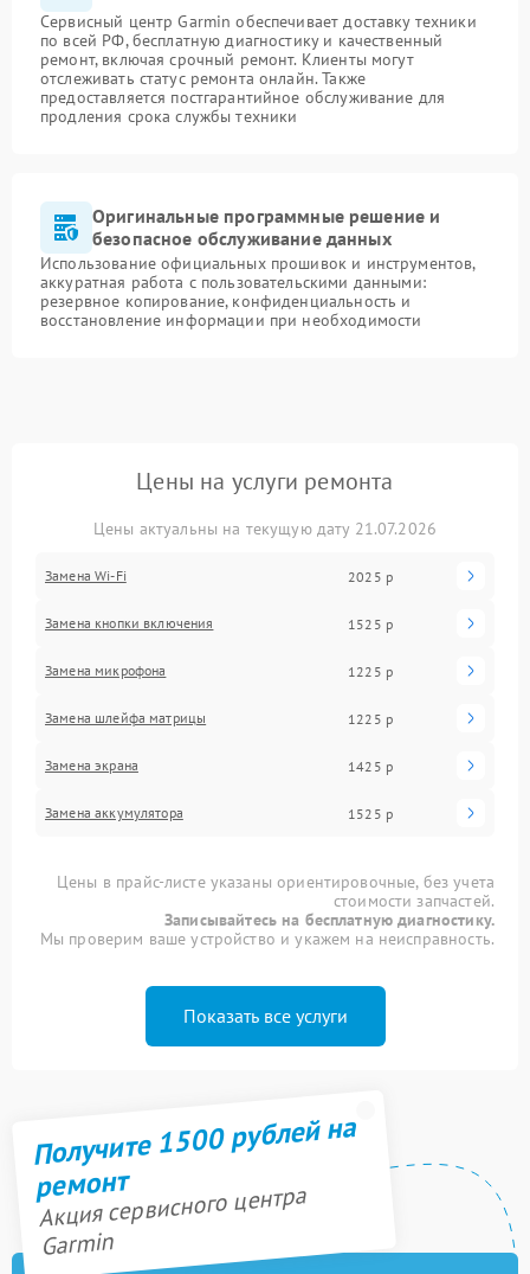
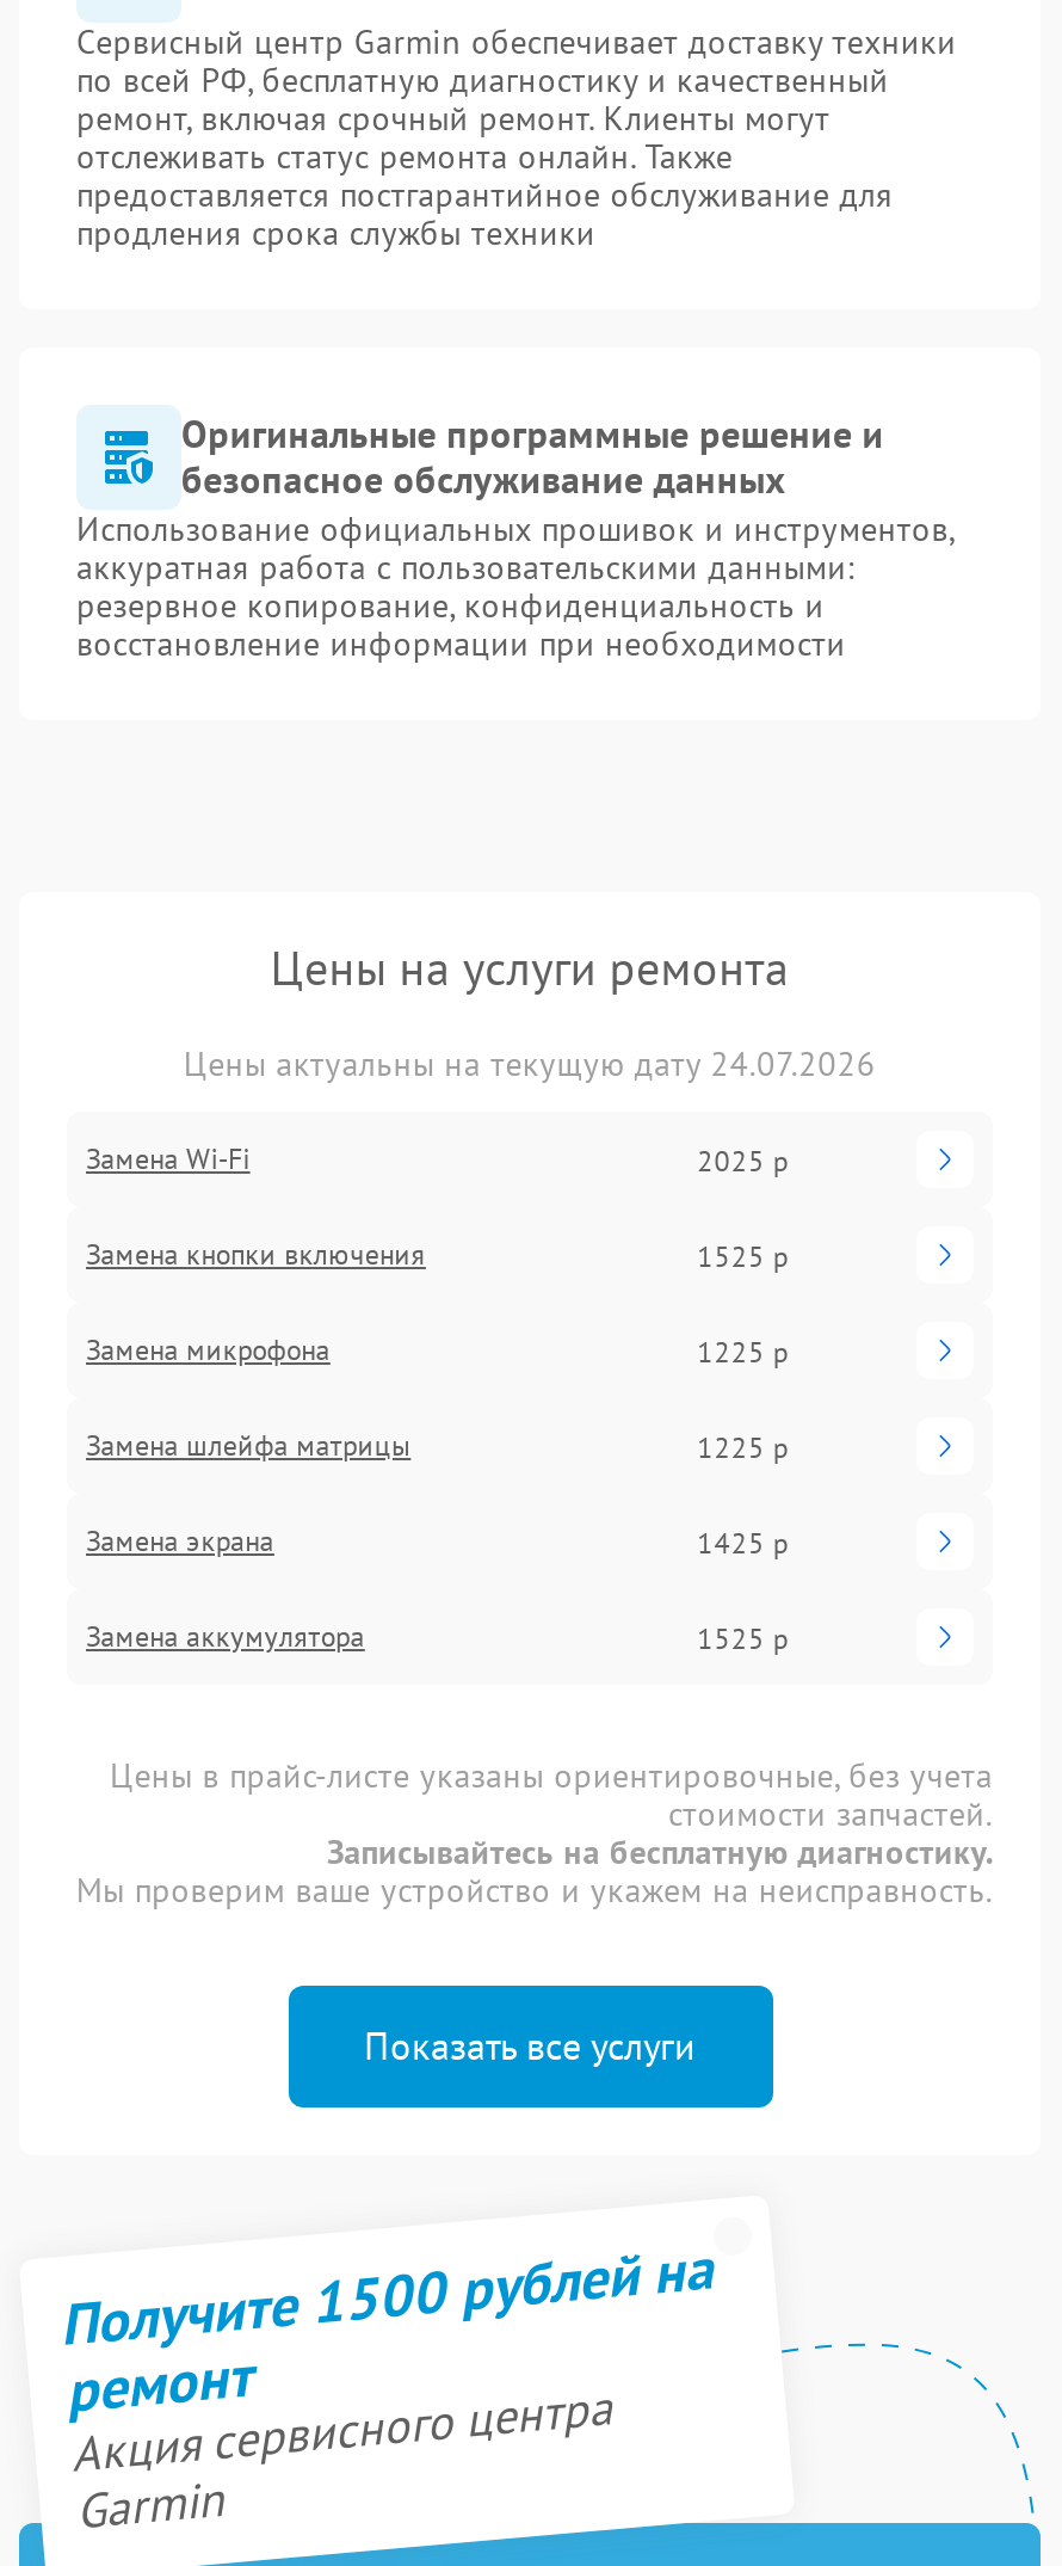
- Цены актуальны на текущую дату 21.07.2026
+ Цены актуальны на текущую дату 24.07.2026
